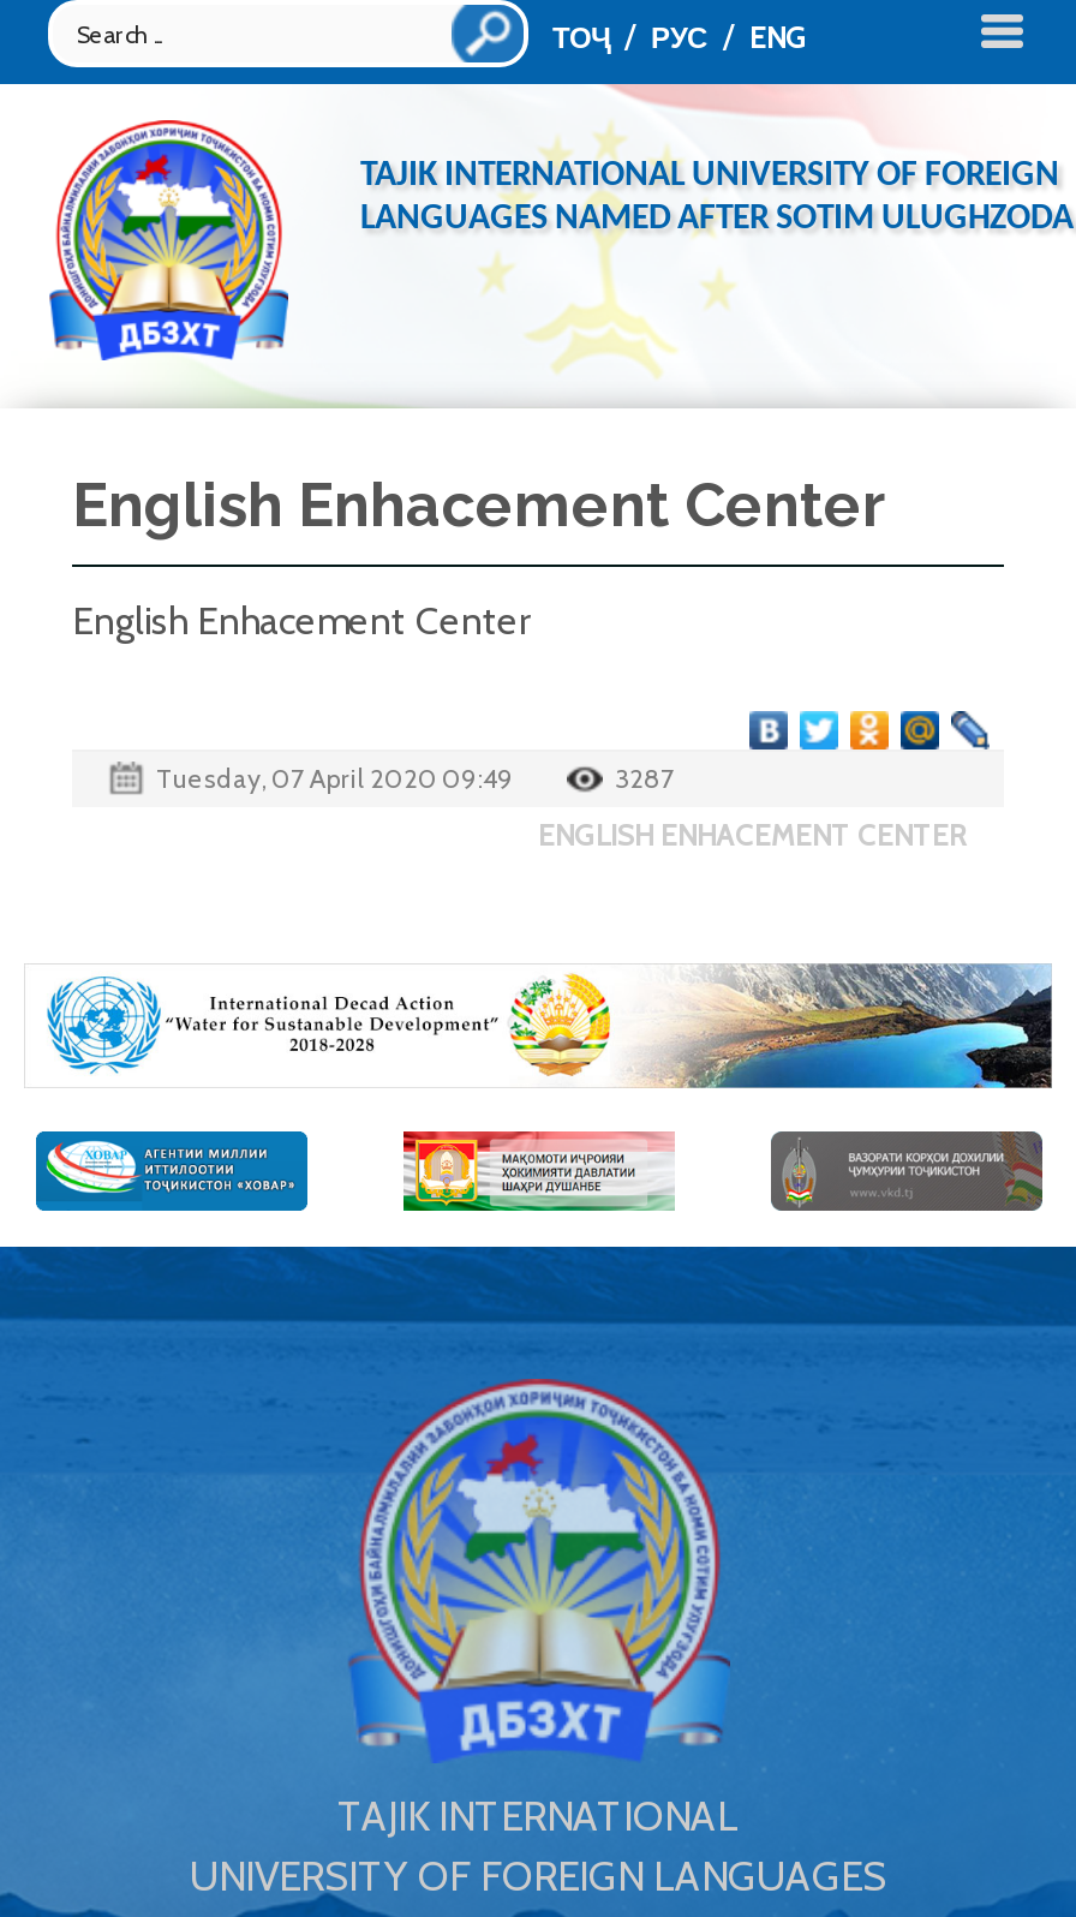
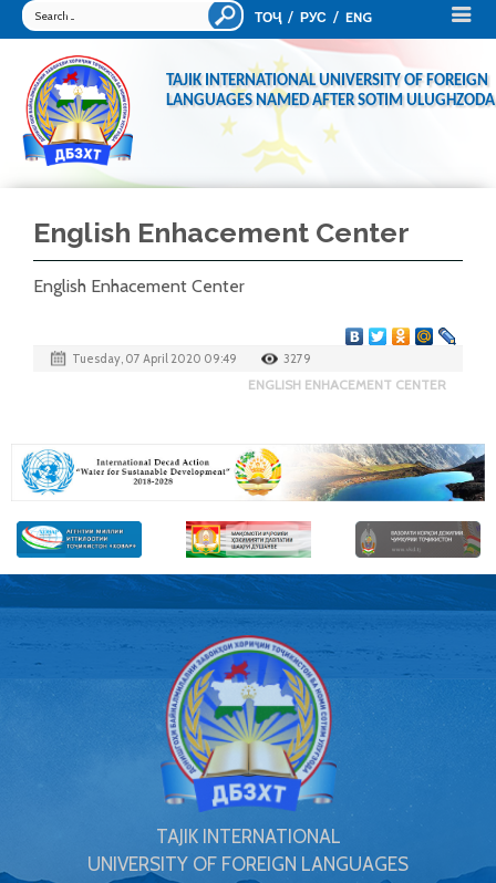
- 3287
+ 3279
